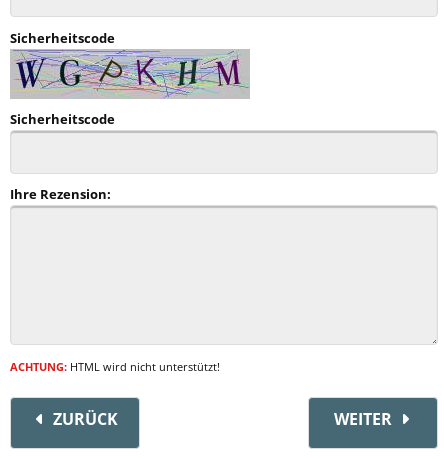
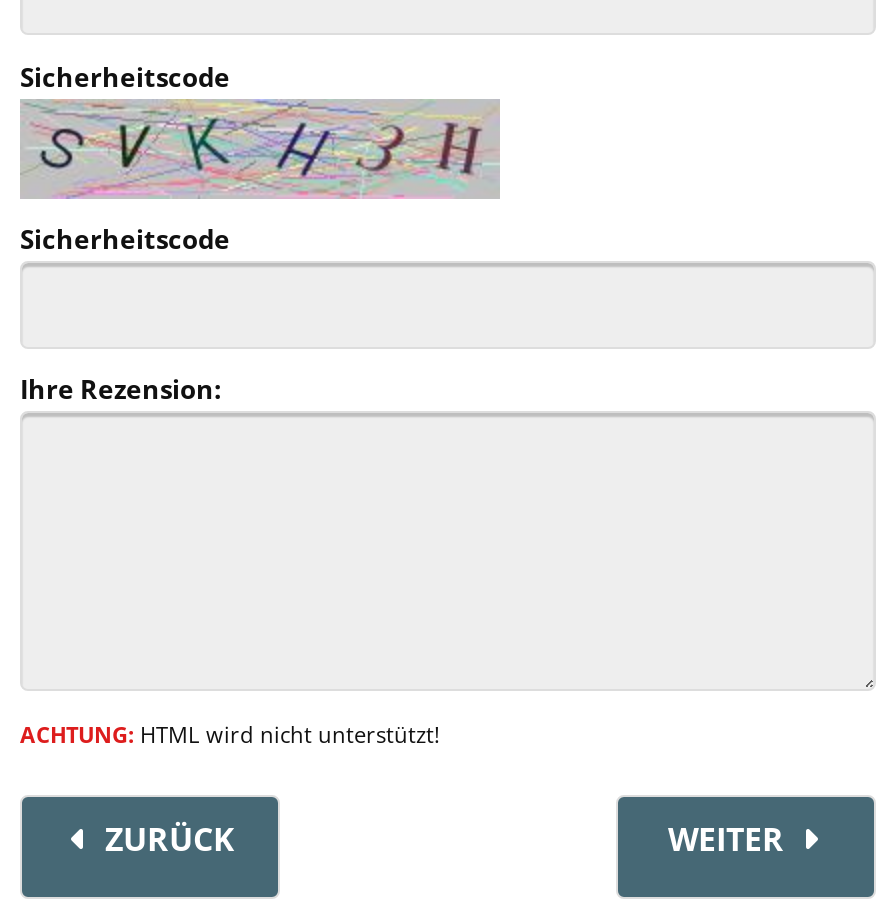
- [image]
+ [image]
